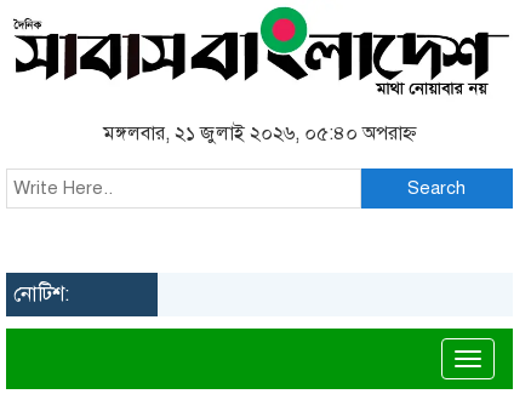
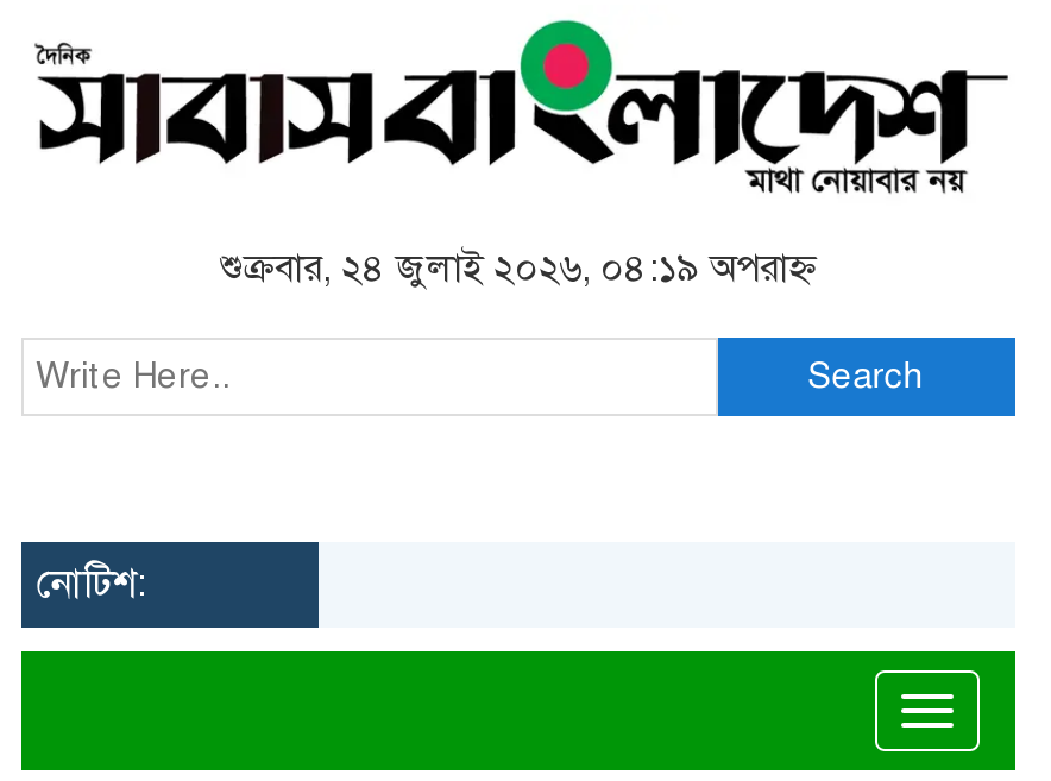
- মঙ্গলবার, ২১ জুলাই ২০২৬, ০৫:৪০ অপরাহ্ন
+ শুক্রবার, ২৪ জুলাই ২০২৬, ০৪:১৯ অপরাহ্ন
